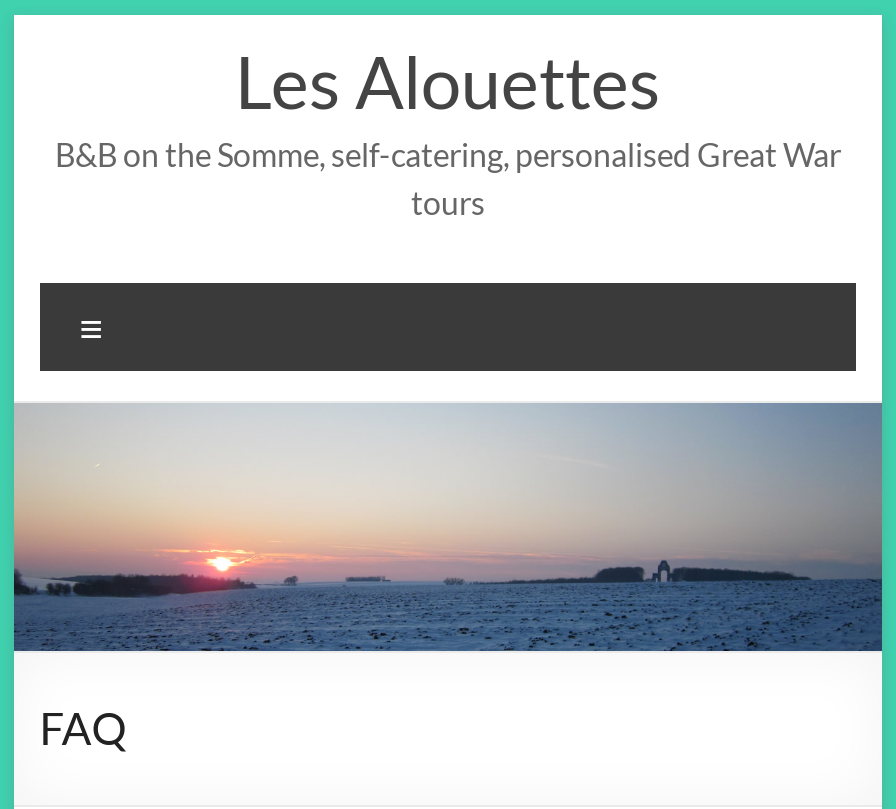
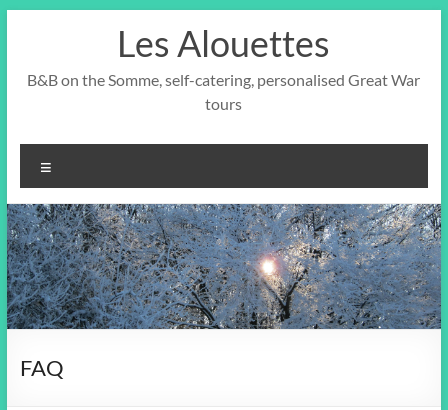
- [image]
+ [image]
